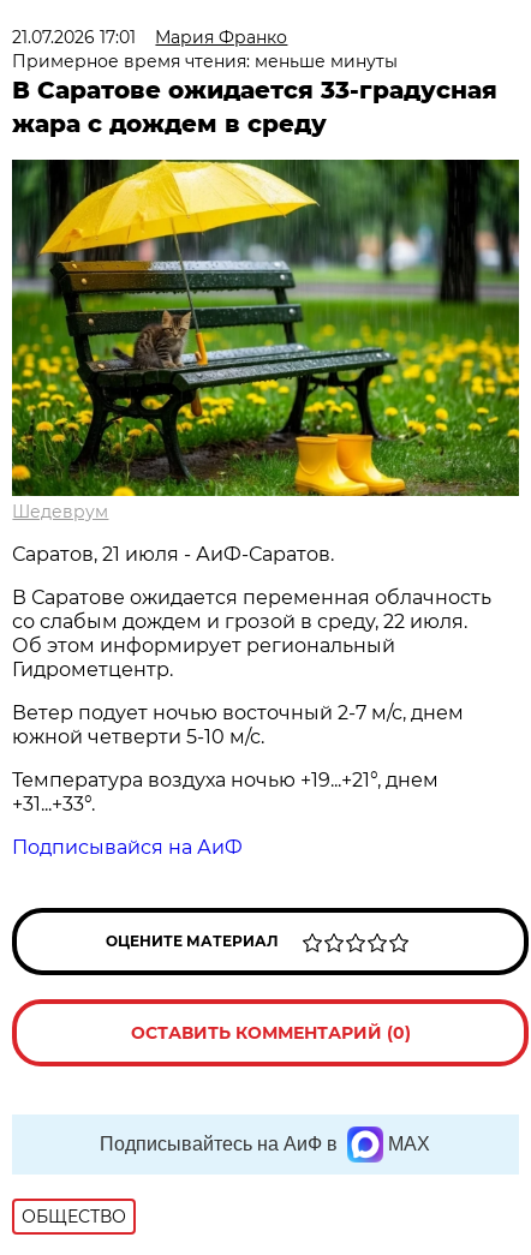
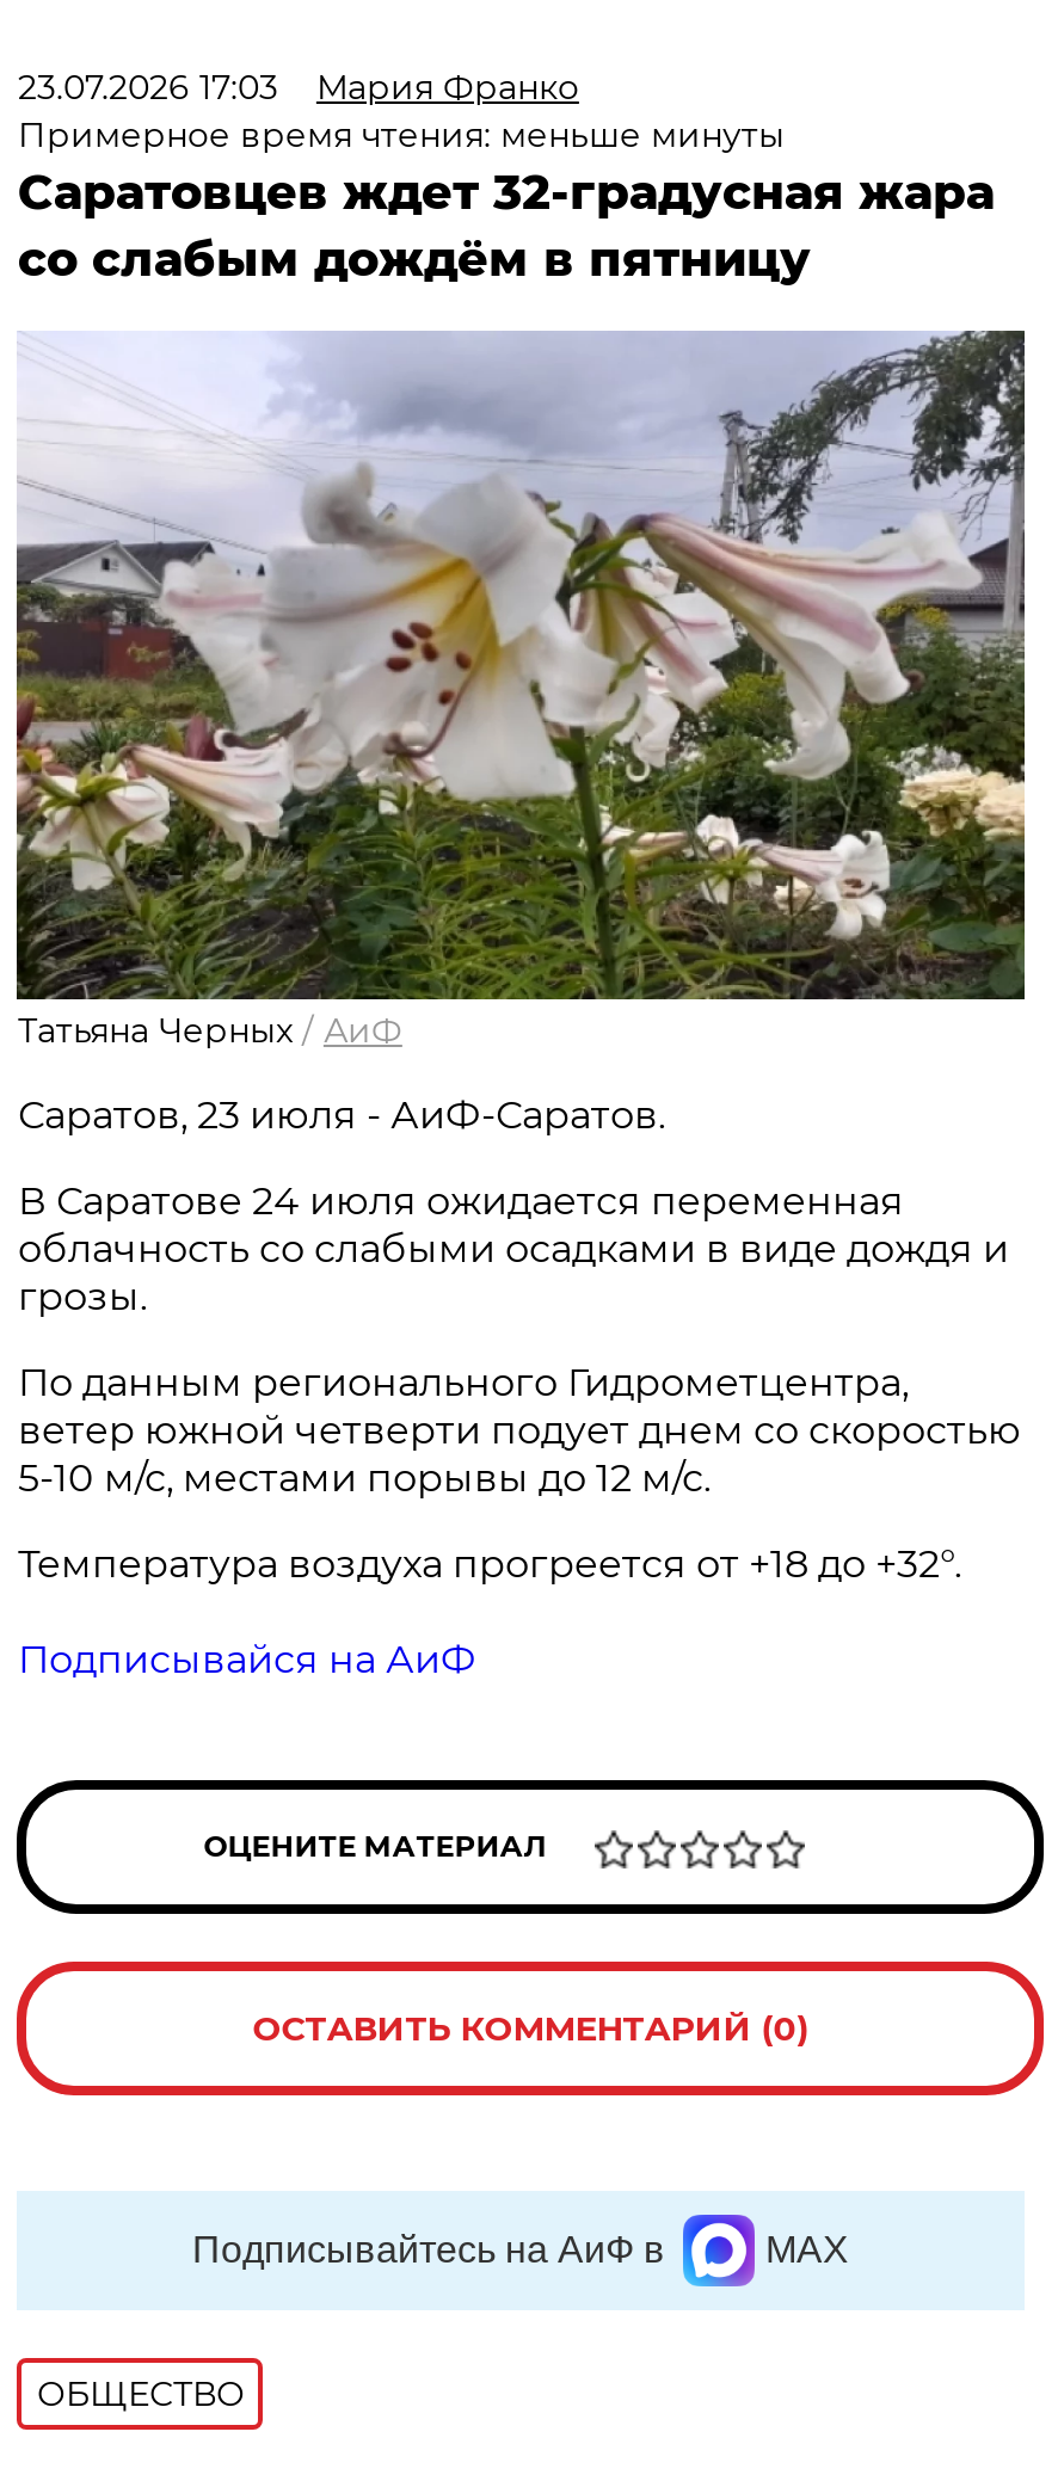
- 21.07.2026 17:01 Мария Франко
+ 23.07.2026 17:03 Мария Франко

- В Саратове ожидается 33-градусная
- жара с дождем в среду
+ Саратовцев ждет 32-градусная жара
+ со слабым дождём в пятницу

- [image]
- Шедеврум
+ [image]
+ Татьяна Черных / АиФ

- Саратов, 21 июля - АиФ-Саратов.
+ Саратов, 23 июля - АиФ-Саратов.

- В Саратове ожидается переменная облачность
- со слабым дождем и грозой в среду, 22 июля.
- Об этом информирует региональный
- Гидрометцентр.
+ В Саратове 24 июля ожидается переменная
+ облачность со слабыми осадками в виде дождя и
+ грозы.

- Ветер подует ночью восточный 2-7 м/с, днем
- южной четверти 5-10 м/с.
+ По данным регионального Гидрометцентра,
+ ветер южной четверти подует днем со скоростью
+ 5-10 м/с, местами порывы до 12 м/с.

- Температура воздуха ночью +19...+21°, днем
- +31...+33°.
+ Температура воздуха прогреется от +18 до +32°.
